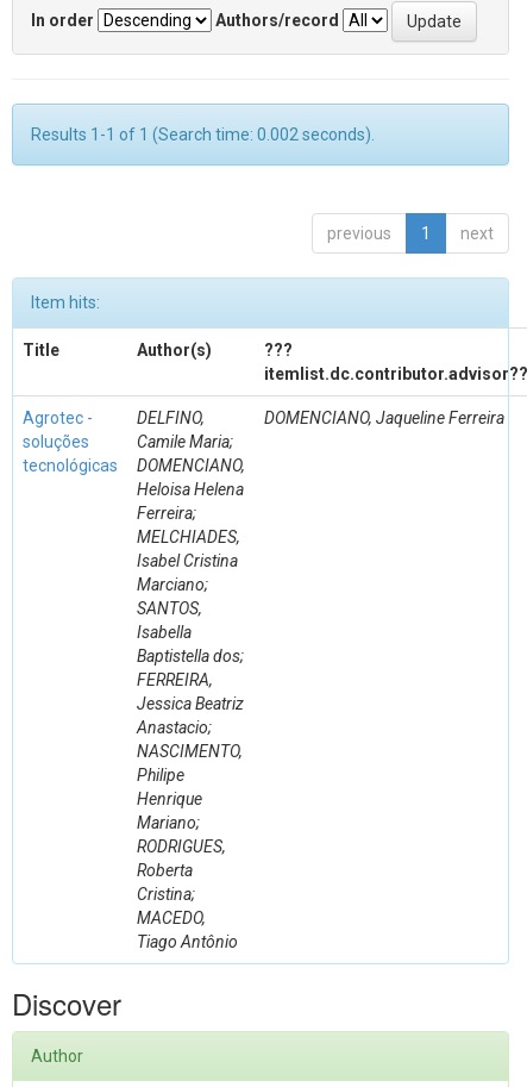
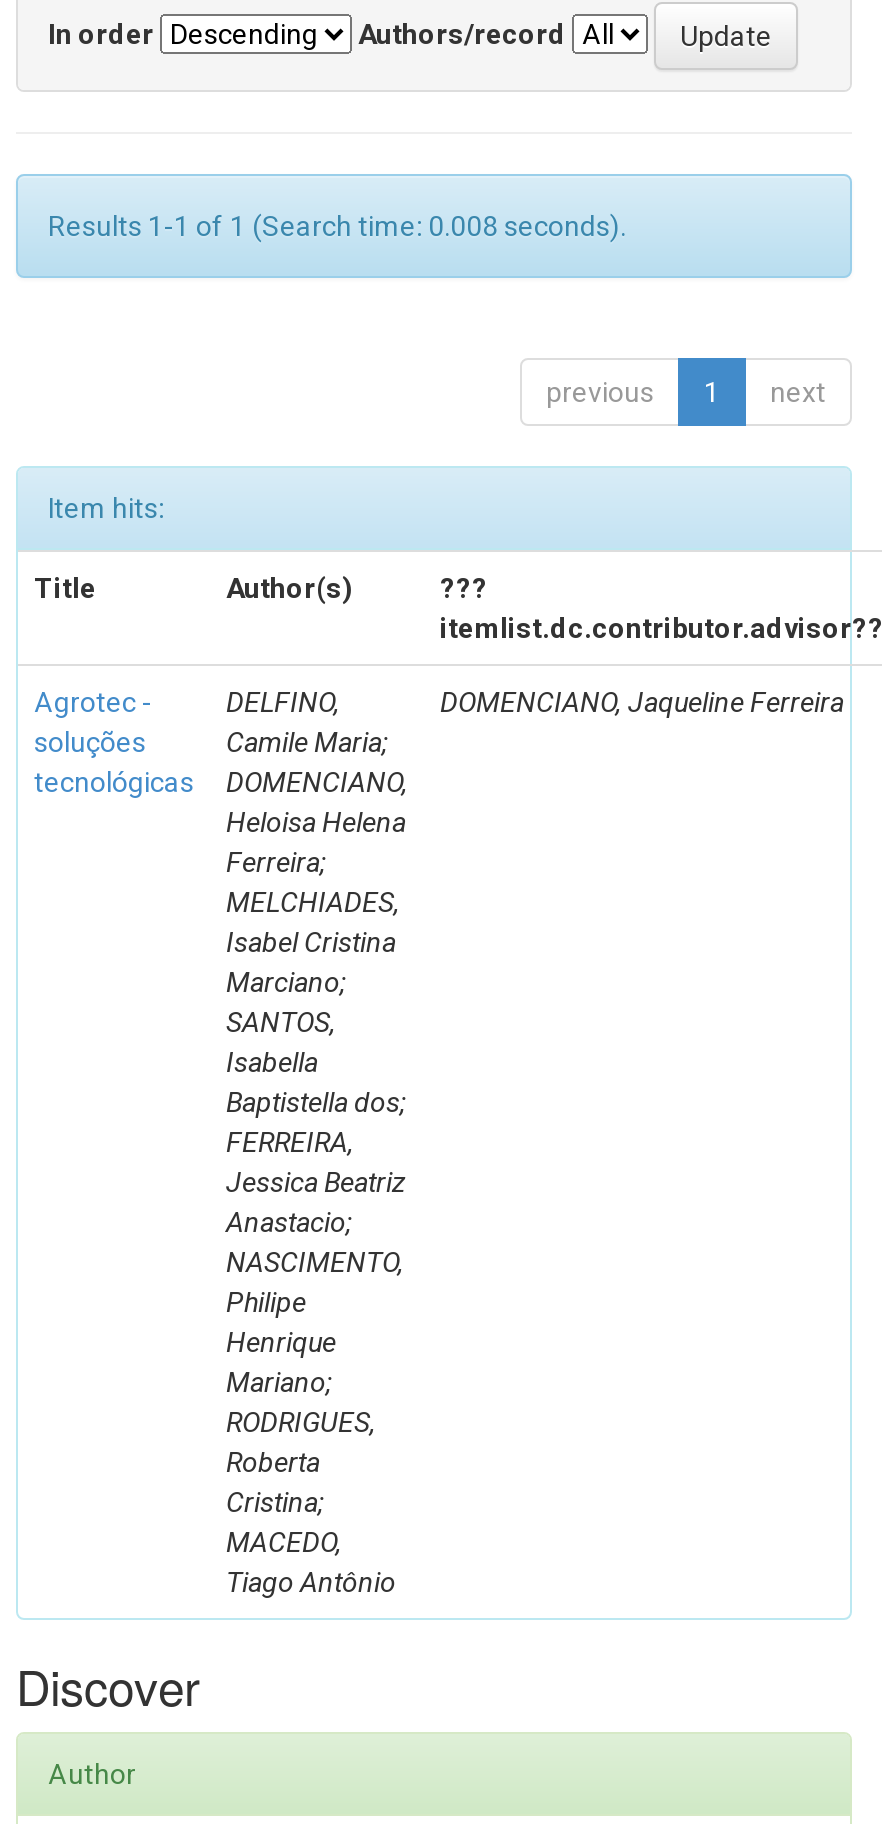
- Results 1-1 of 1 (Search time: 0.002 seconds).
+ Results 1-1 of 1 (Search time: 0.008 seconds).
